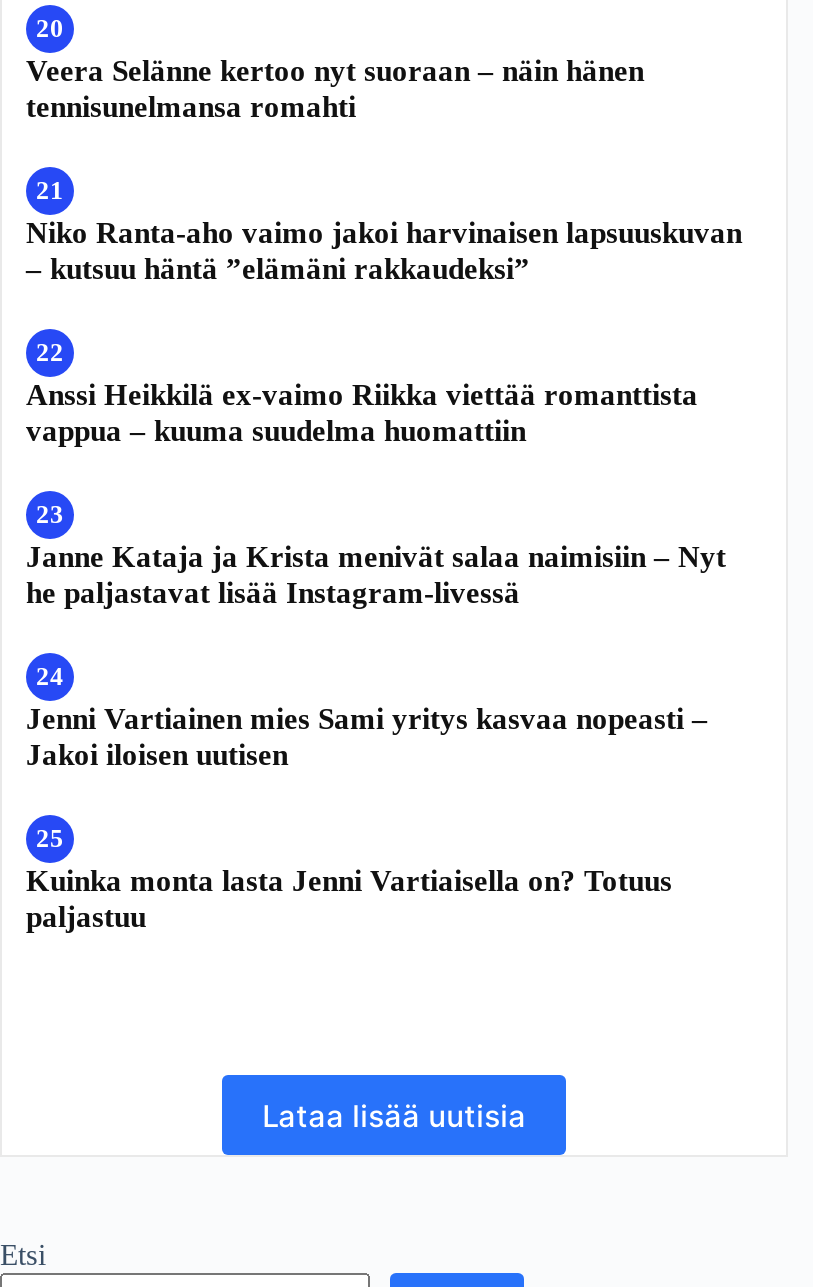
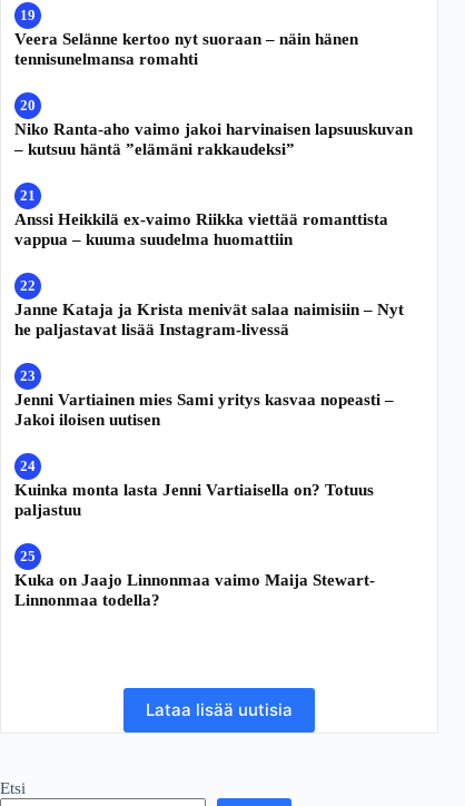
+ Kuka on Jaajo Linnonmaa vaimo Maija Stewart-
+ Linnonmaa todella?
